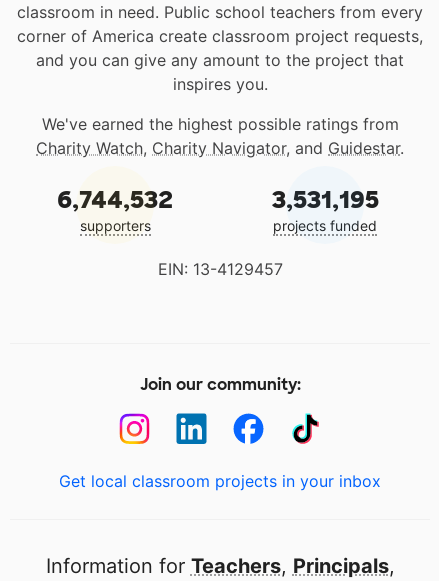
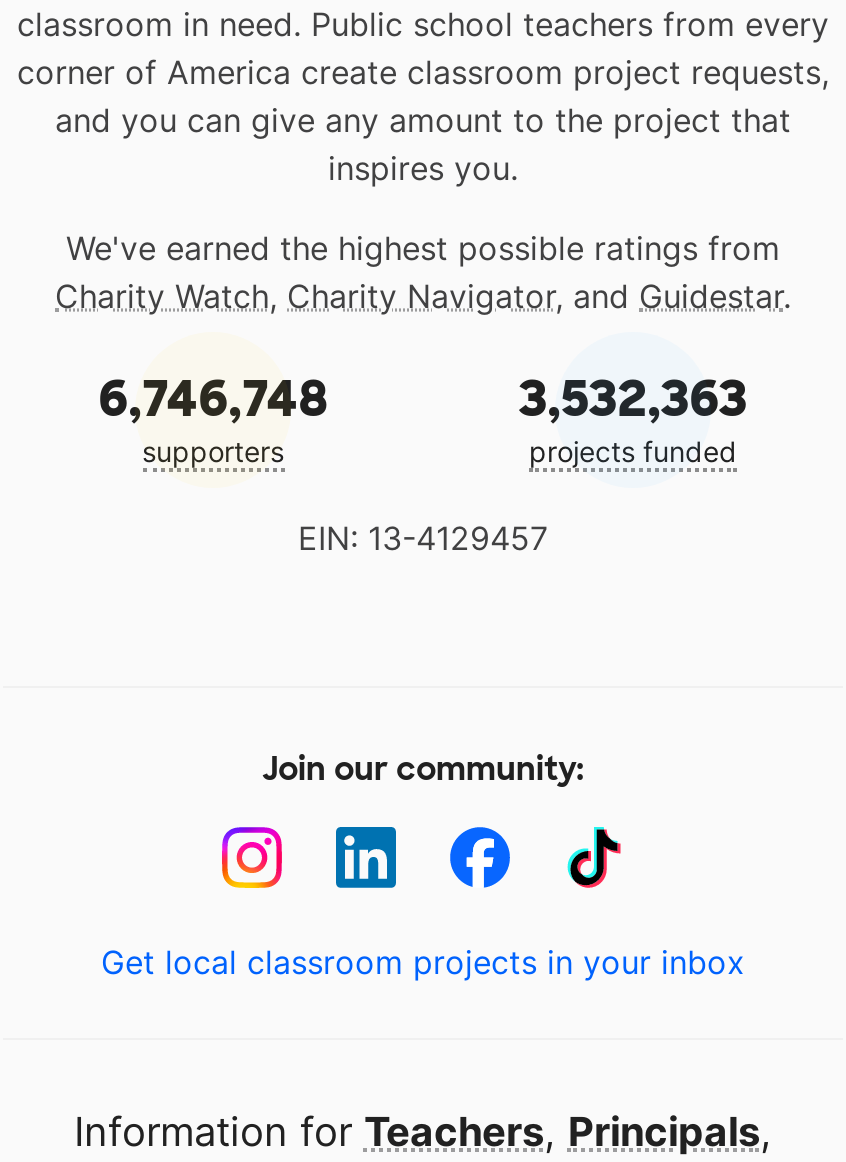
- 6,744,532
+ 6,746,748

- 3,531,195
+ 3,532,363
